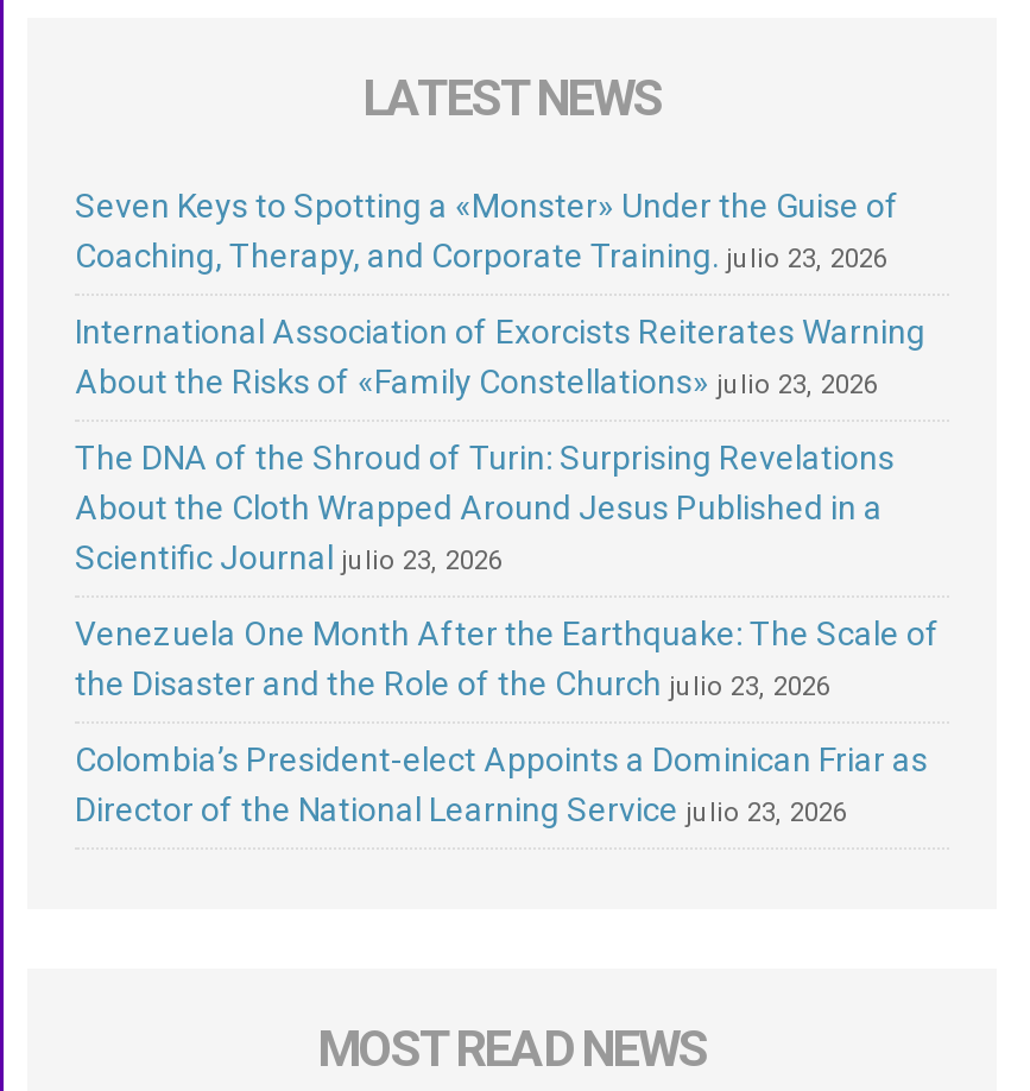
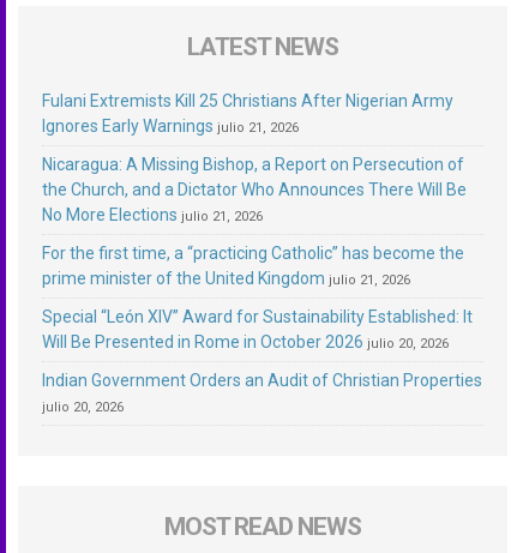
- Seven Keys to Spotting a «Monster» Under the Guise of
- Coaching, Therapy, and Corporate Training. julio 23, 2026
- International Association of Exorcists Reiterates Warning
- About the Risks of «Family Constellations» julio 23, 2026
- The DNA of the Shroud of Turin: Surprising Revelations
- About the Cloth Wrapped Around Jesus Published in a
- Scientific Journal julio 23, 2026
- Venezuela One Month After the Earthquake: The Scale of
- the Disaster and the Role of the Church julio 23, 2026
- Colombia’s President-elect Appoints a Dominican Friar as
- Director of the National Learning Service julio 23, 2026
+ Fulani Extremists Kill 25 Christians After Nigerian Army
+ Ignores Early Warnings julio 21, 2026
+ Nicaragua: A Missing Bishop, a Report on Persecution of
+ the Church, and a Dictator Who Announces There Will Be
+ No More Elections julio 21, 2026
+ For the first time, a “practicing Catholic” has become the
+ prime minister of the United Kingdom julio 21, 2026
+ Special “León XIV” Award for Sustainability Established: It
+ Will Be Presented in Rome in October 2026 julio 20, 2026
+ Indian Government Orders an Audit of Christian Properties
+ julio 20, 2026
